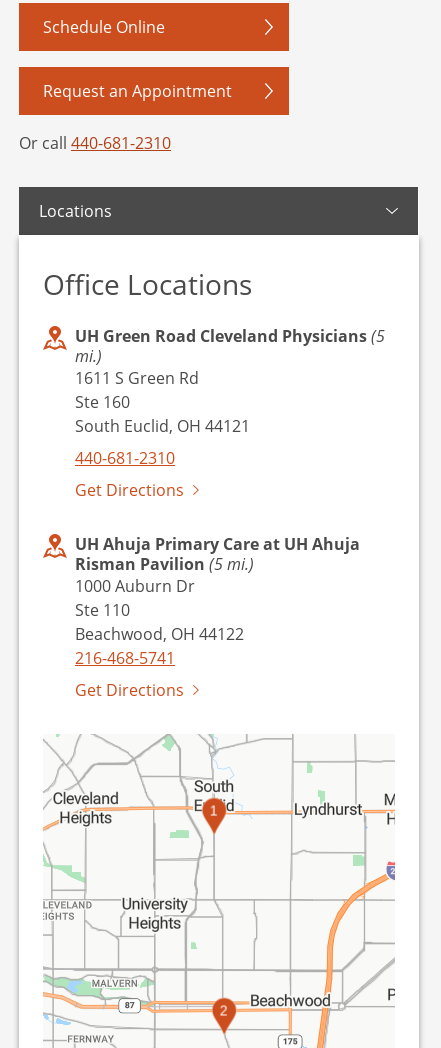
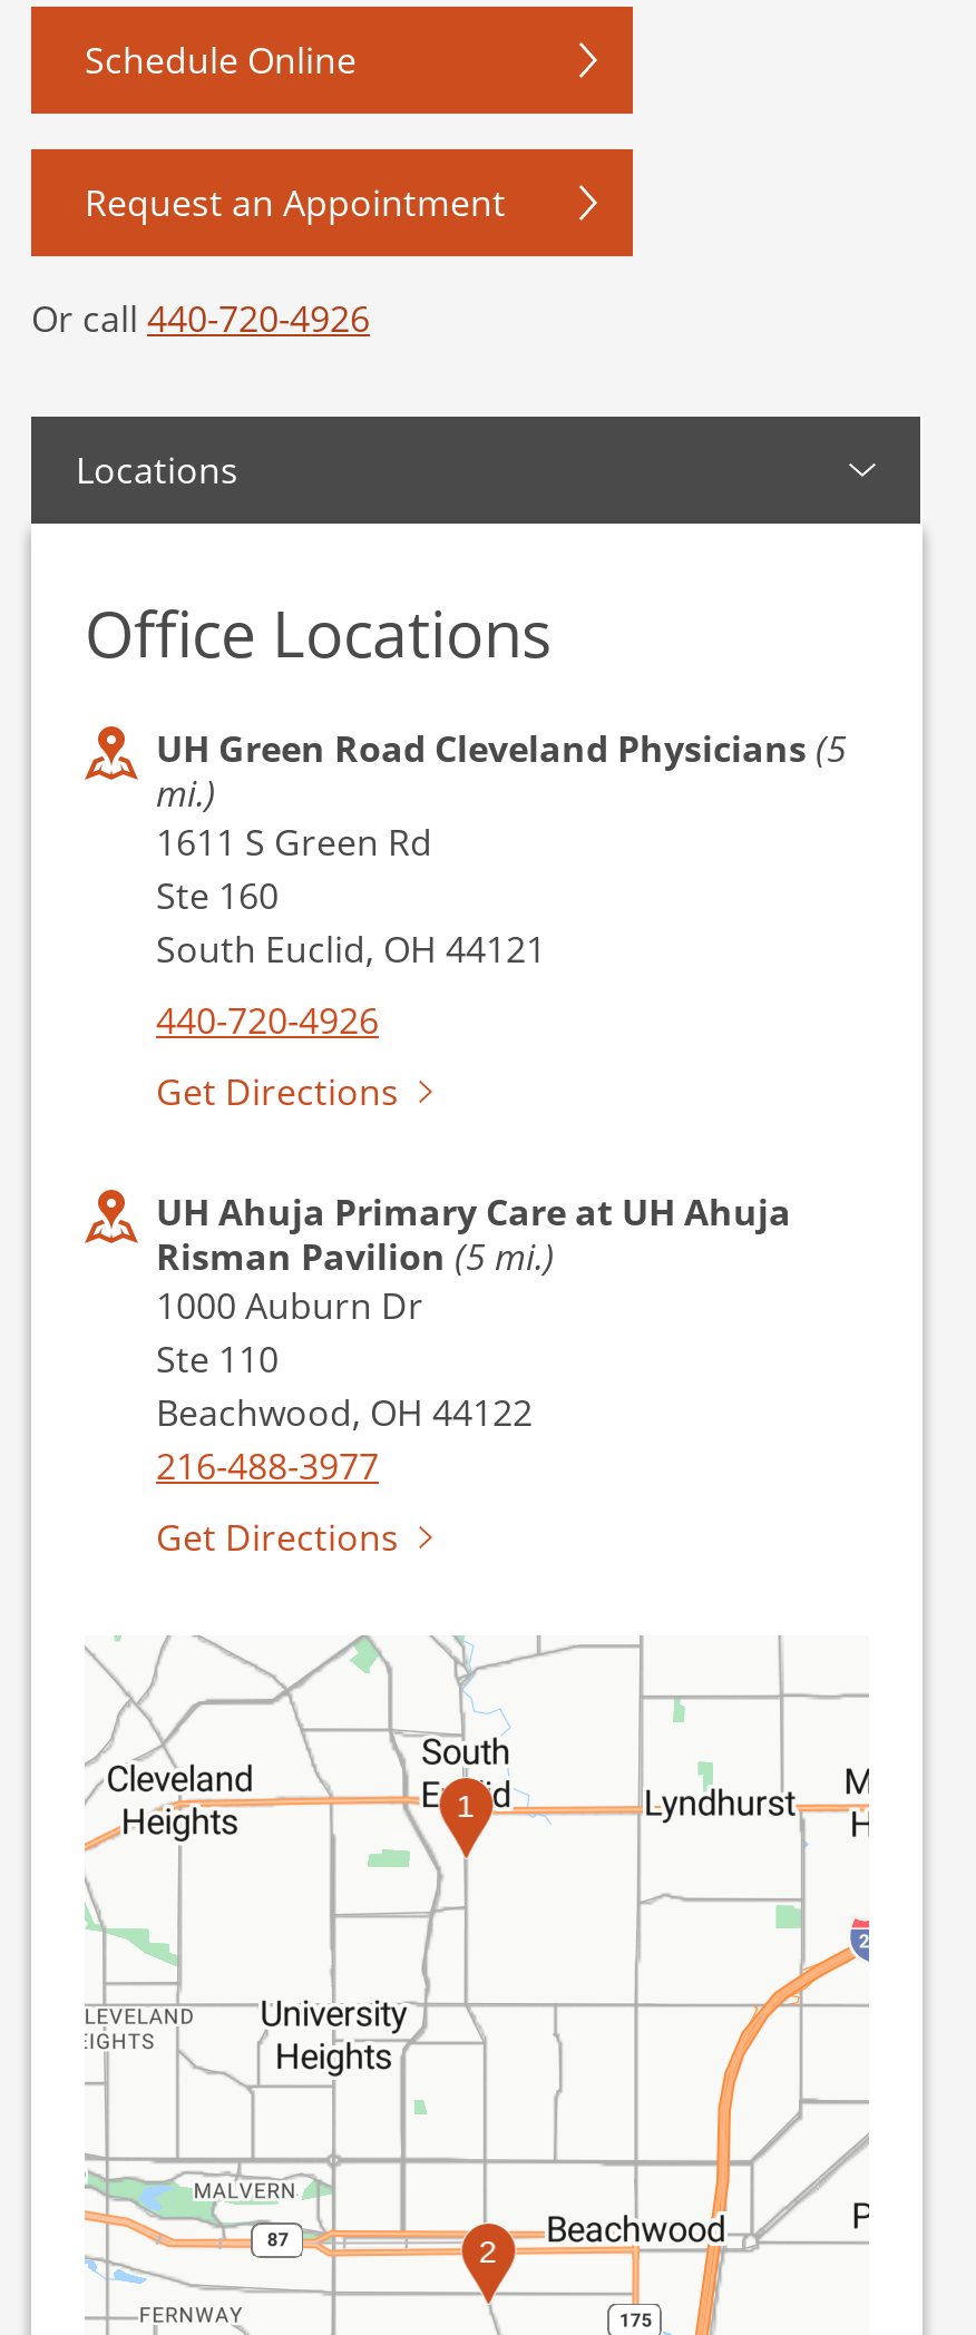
- Or call 440-681-2310
+ Or call 440-720-4926

- 440-681-2310
+ 440-720-4926

- 216-468-5741
+ 216-488-3977
